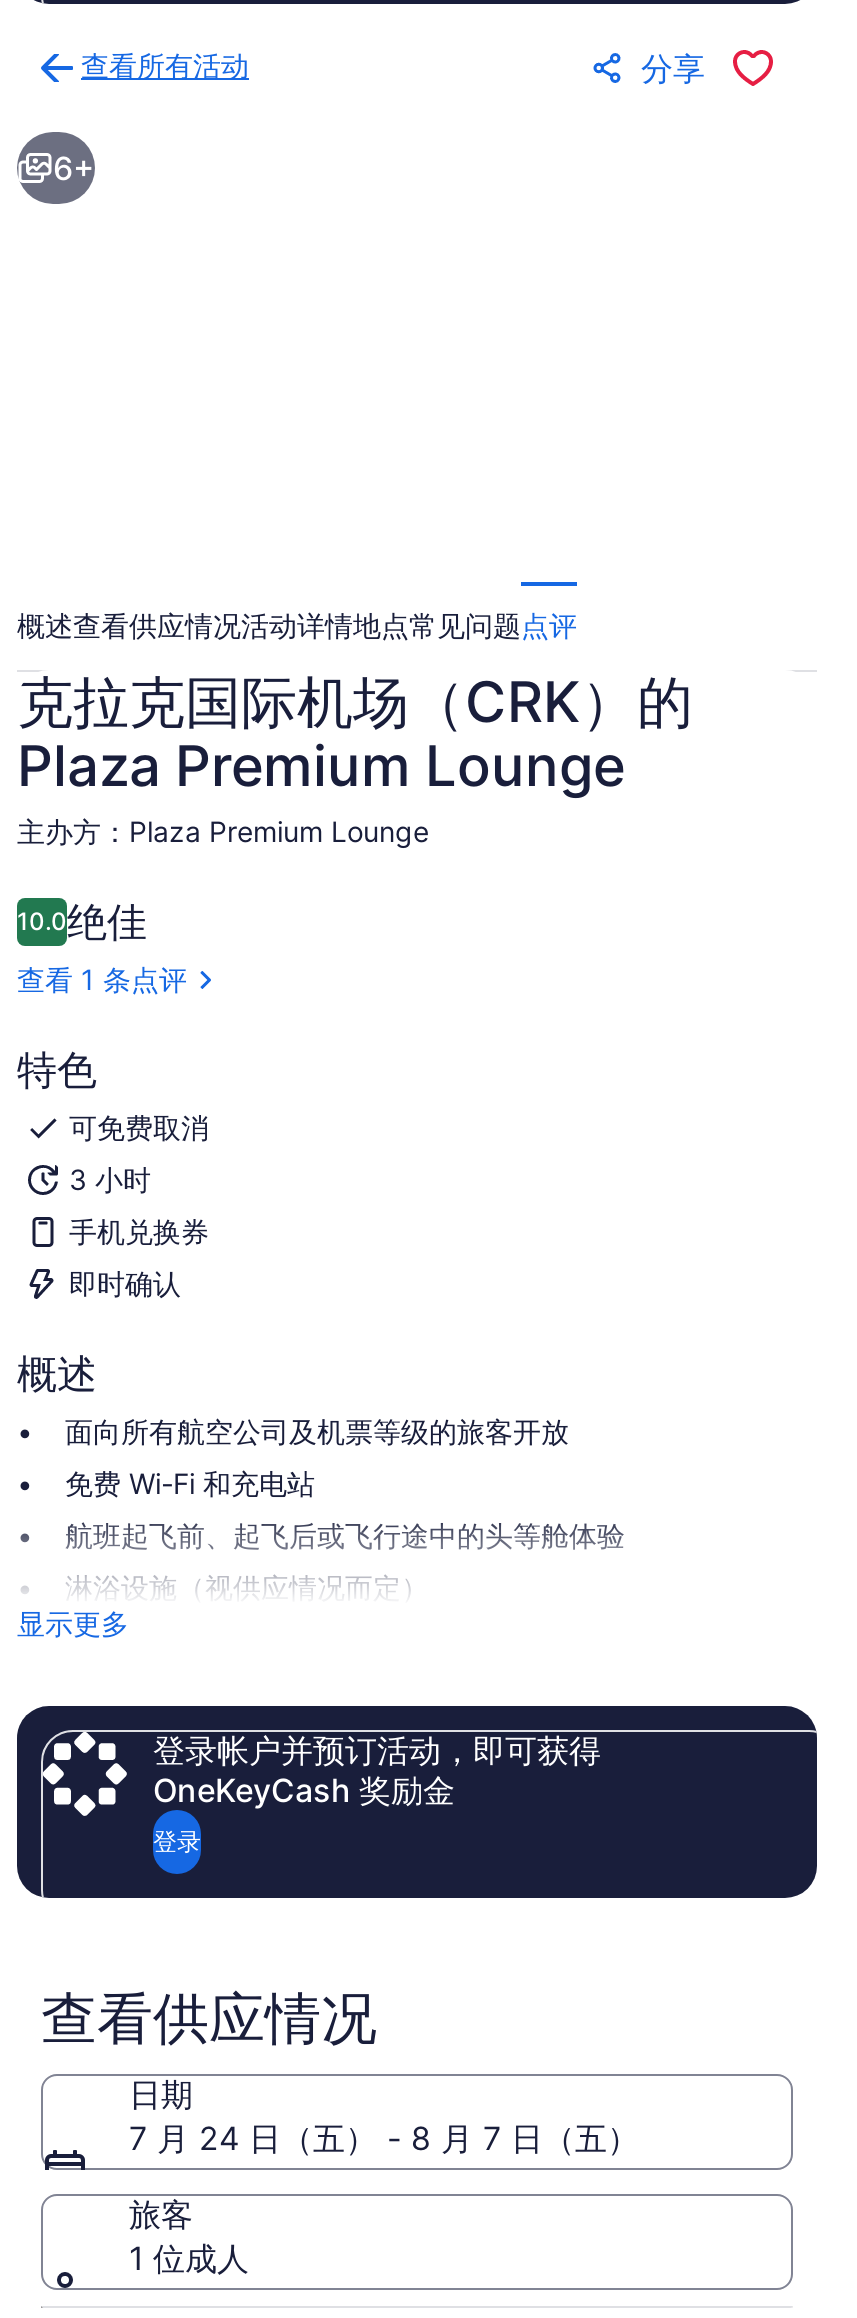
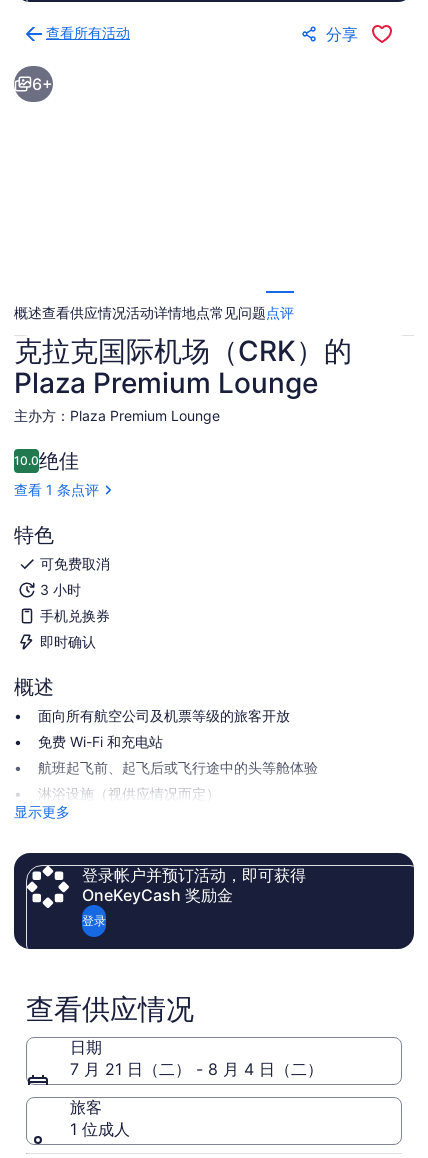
- 7 月 24 日（五） - 8 月 7 日（五）
+ 7 月 21 日（二） - 8 月 4 日（二）
